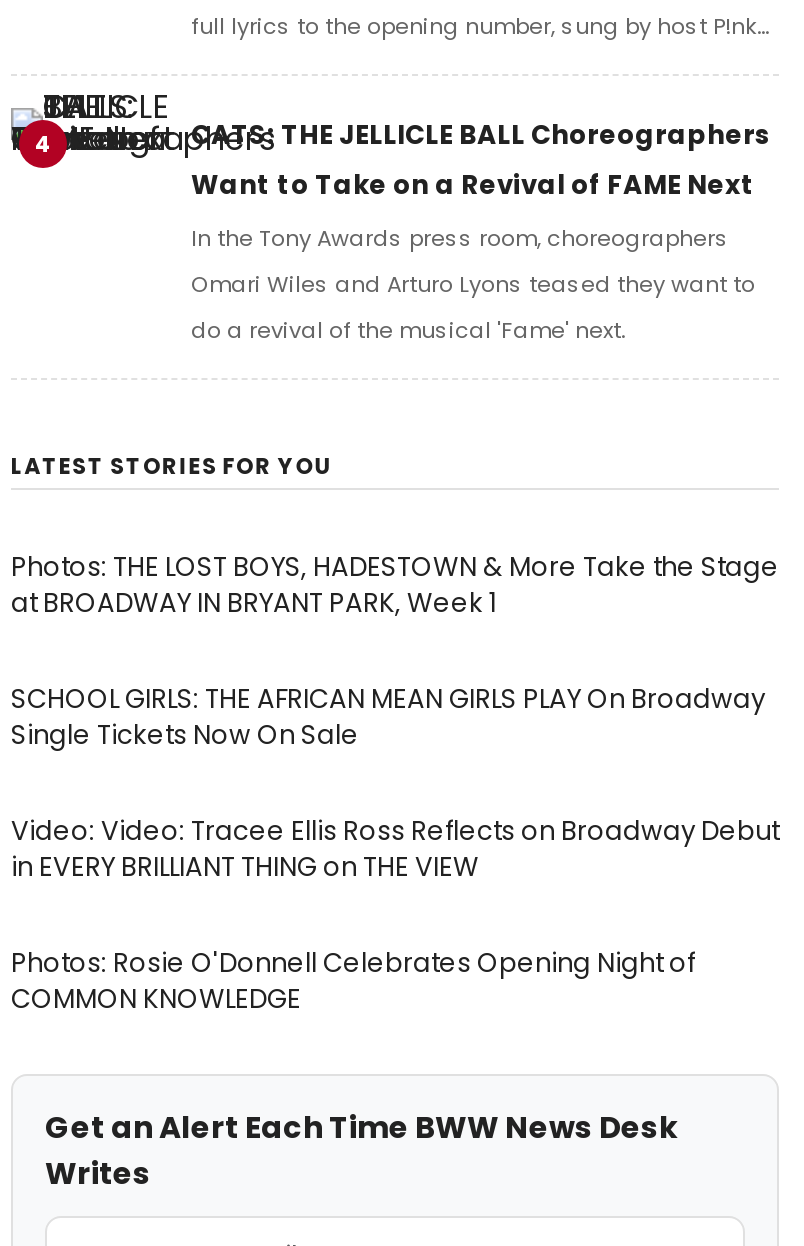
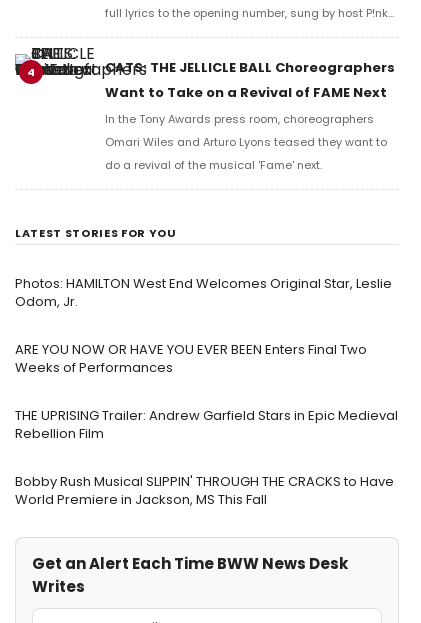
- Photos: THE LOST BOYS, HADESTOWN & More Take the Stage
- at BROADWAY IN BRYANT PARK, Week 1
+ Photos: HAMILTON West End Welcomes Original Star, Leslie
+ Odom, Jr.

- SCHOOL GIRLS: THE AFRICAN MEAN GIRLS PLAY On Broadway
- Single Tickets Now On Sale
+ ARE YOU NOW OR HAVE YOU EVER BEEN Enters Final Two
+ Weeks of Performances

- Video: Video: Tracee Ellis Ross Reflects on Broadway Debut
- in EVERY BRILLIANT THING on THE VIEW
+ THE UPRISING Trailer: Andrew Garfield Stars in Epic Medieval
+ Rebellion Film

- Photos: Rosie O'Donnell Celebrates Opening Night of
- COMMON KNOWLEDGE
+ Bobby Rush Musical SLIPPIN' THROUGH THE CRACKS to Have
+ World Premiere in Jackson, MS This Fall
